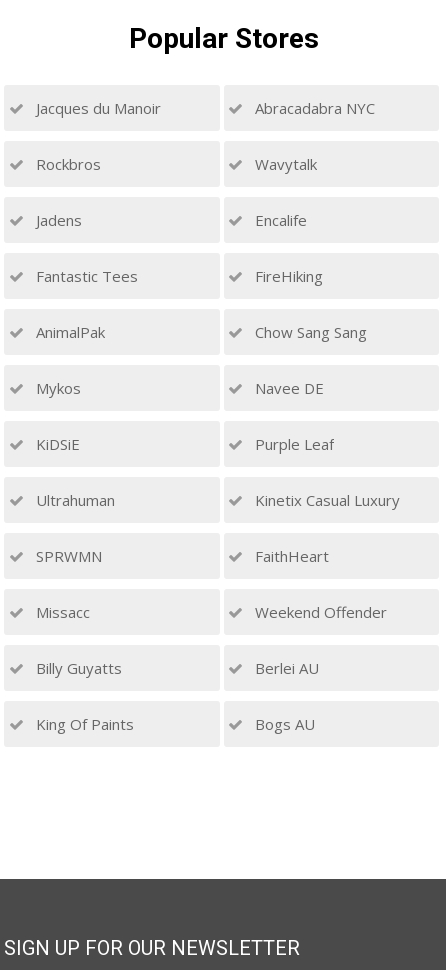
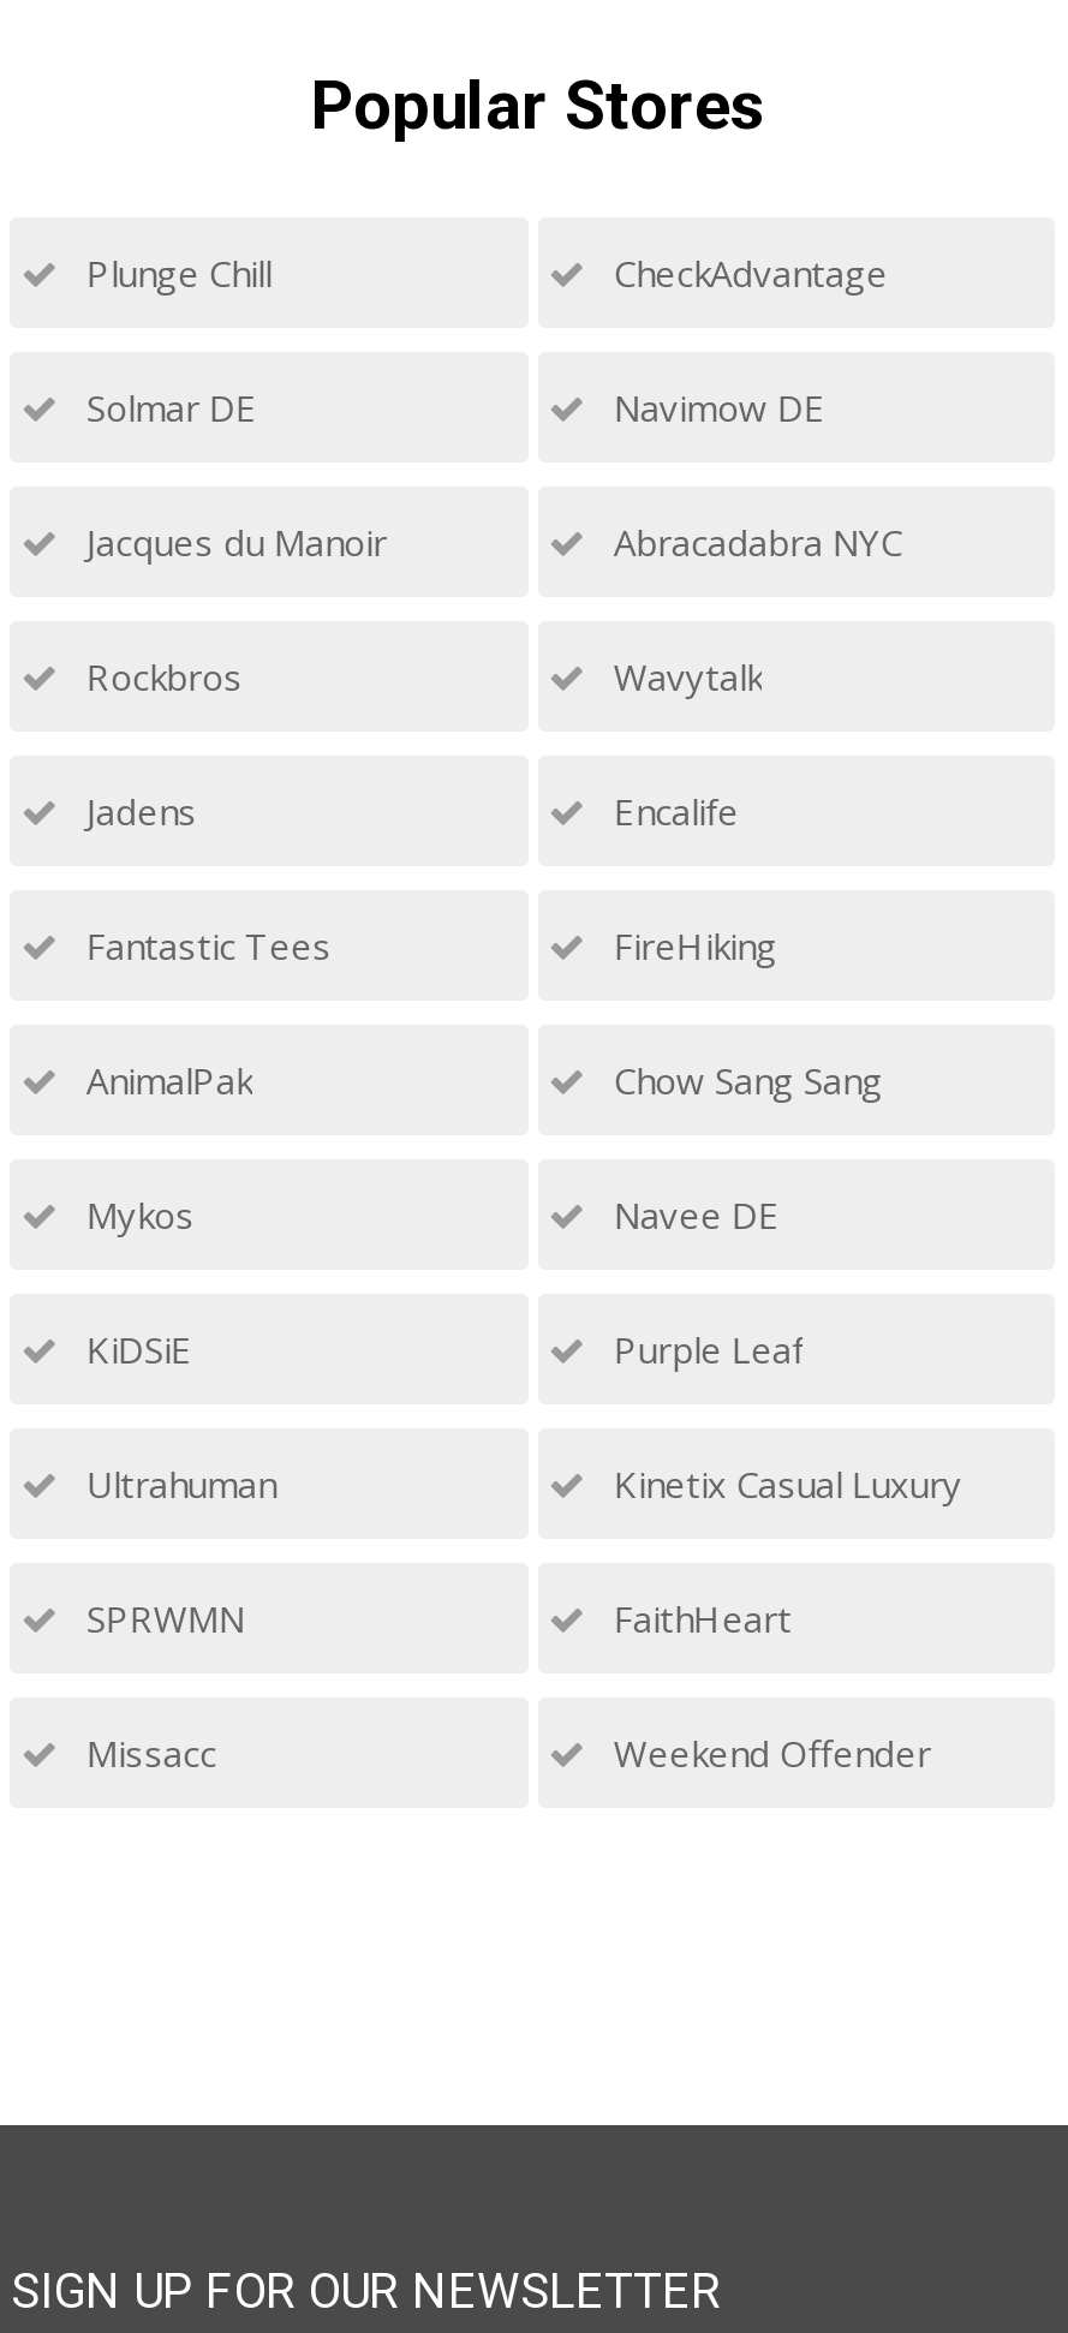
+ Plunge Chill
+ CheckAdvantage
+ Solmar DE
+ Navimow DE

moved down: Jacques du Manoir | Abracadabra NYC | Rockbros | ... | Missacc | Weekend Offender

- Billy Guyatts
- Berlei AU
- King Of Paints
- Bogs AU
